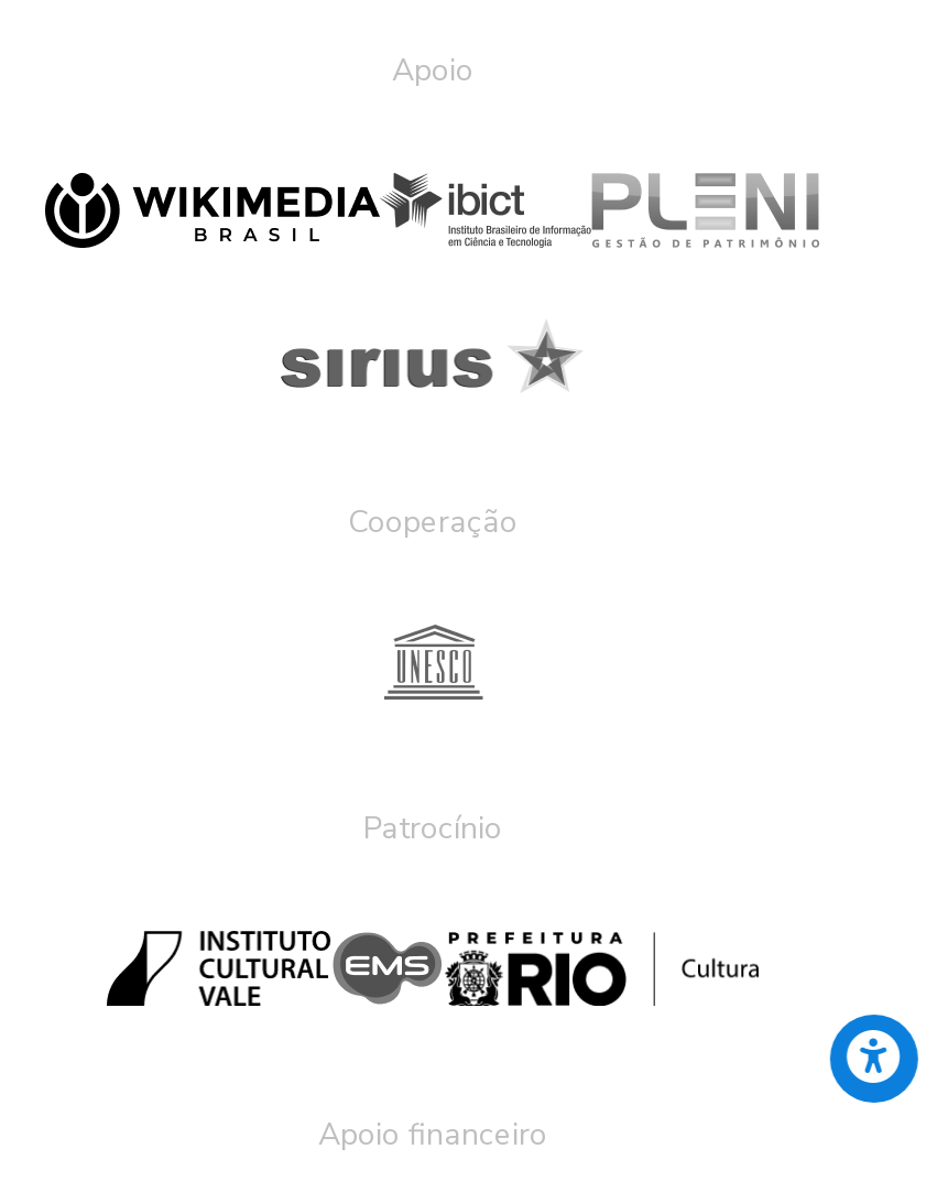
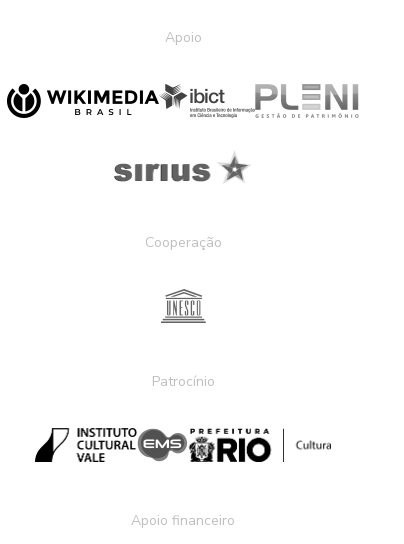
- [image]
